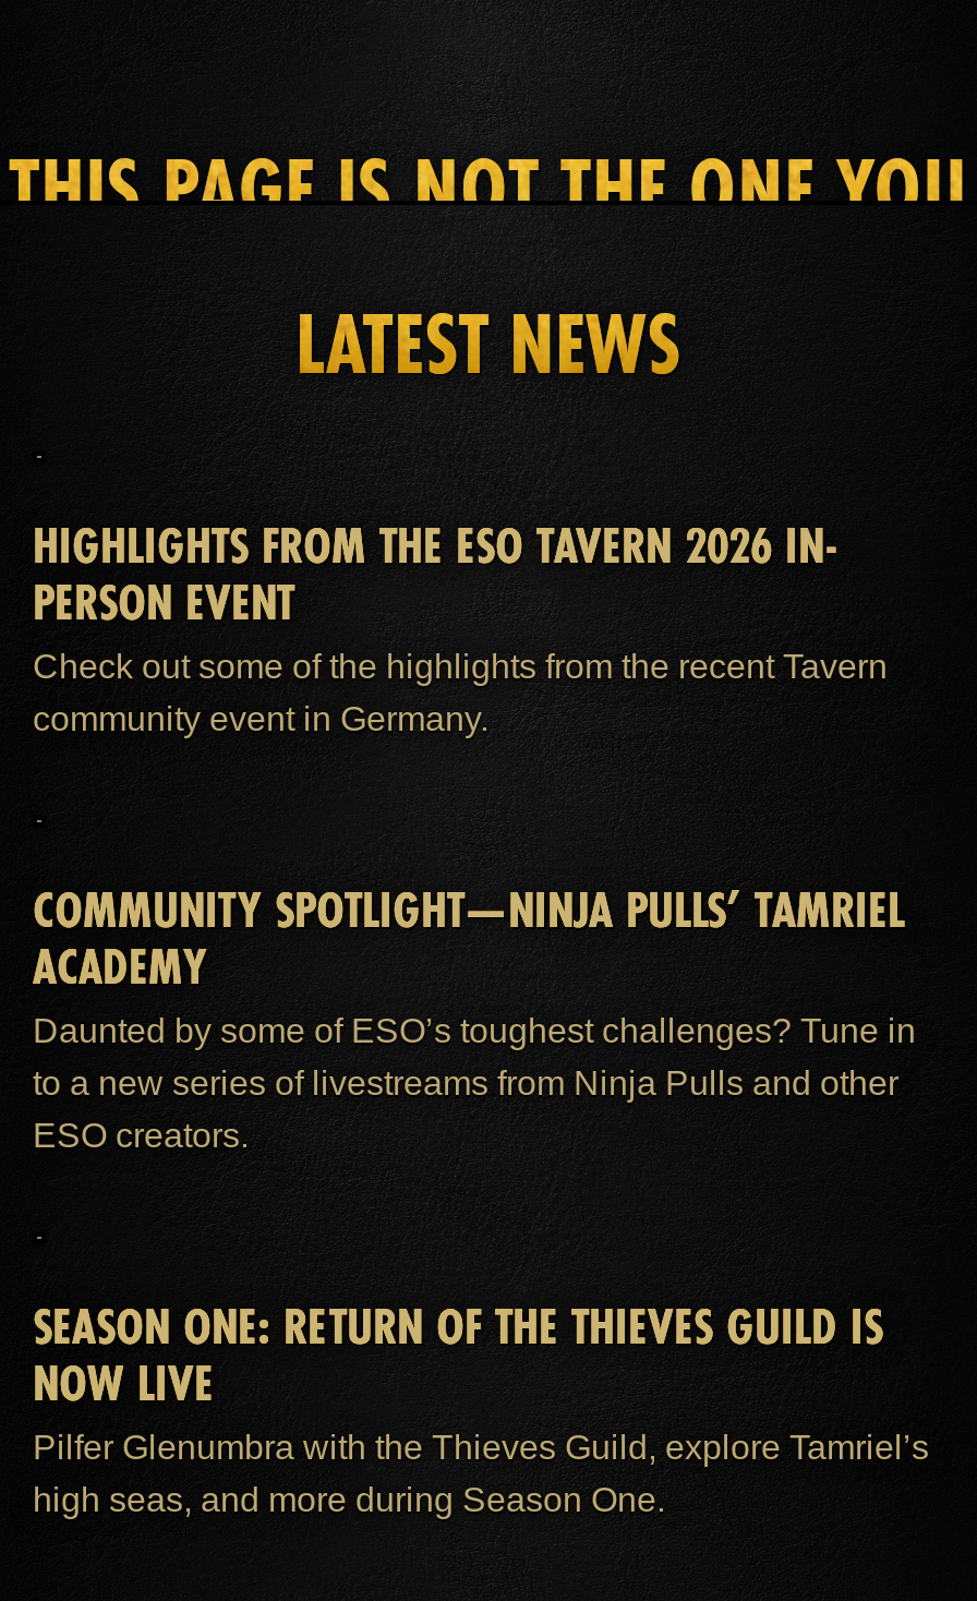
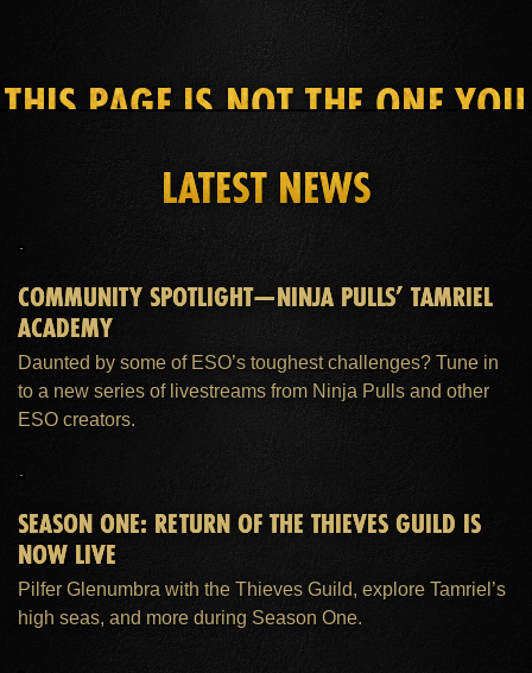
- HIGHLIGHTS FROM THE ESO TAVERN 2026 IN-
- PERSON EVENT
- Check out some of the highlights from the recent Tavern
- community event in Germany.
